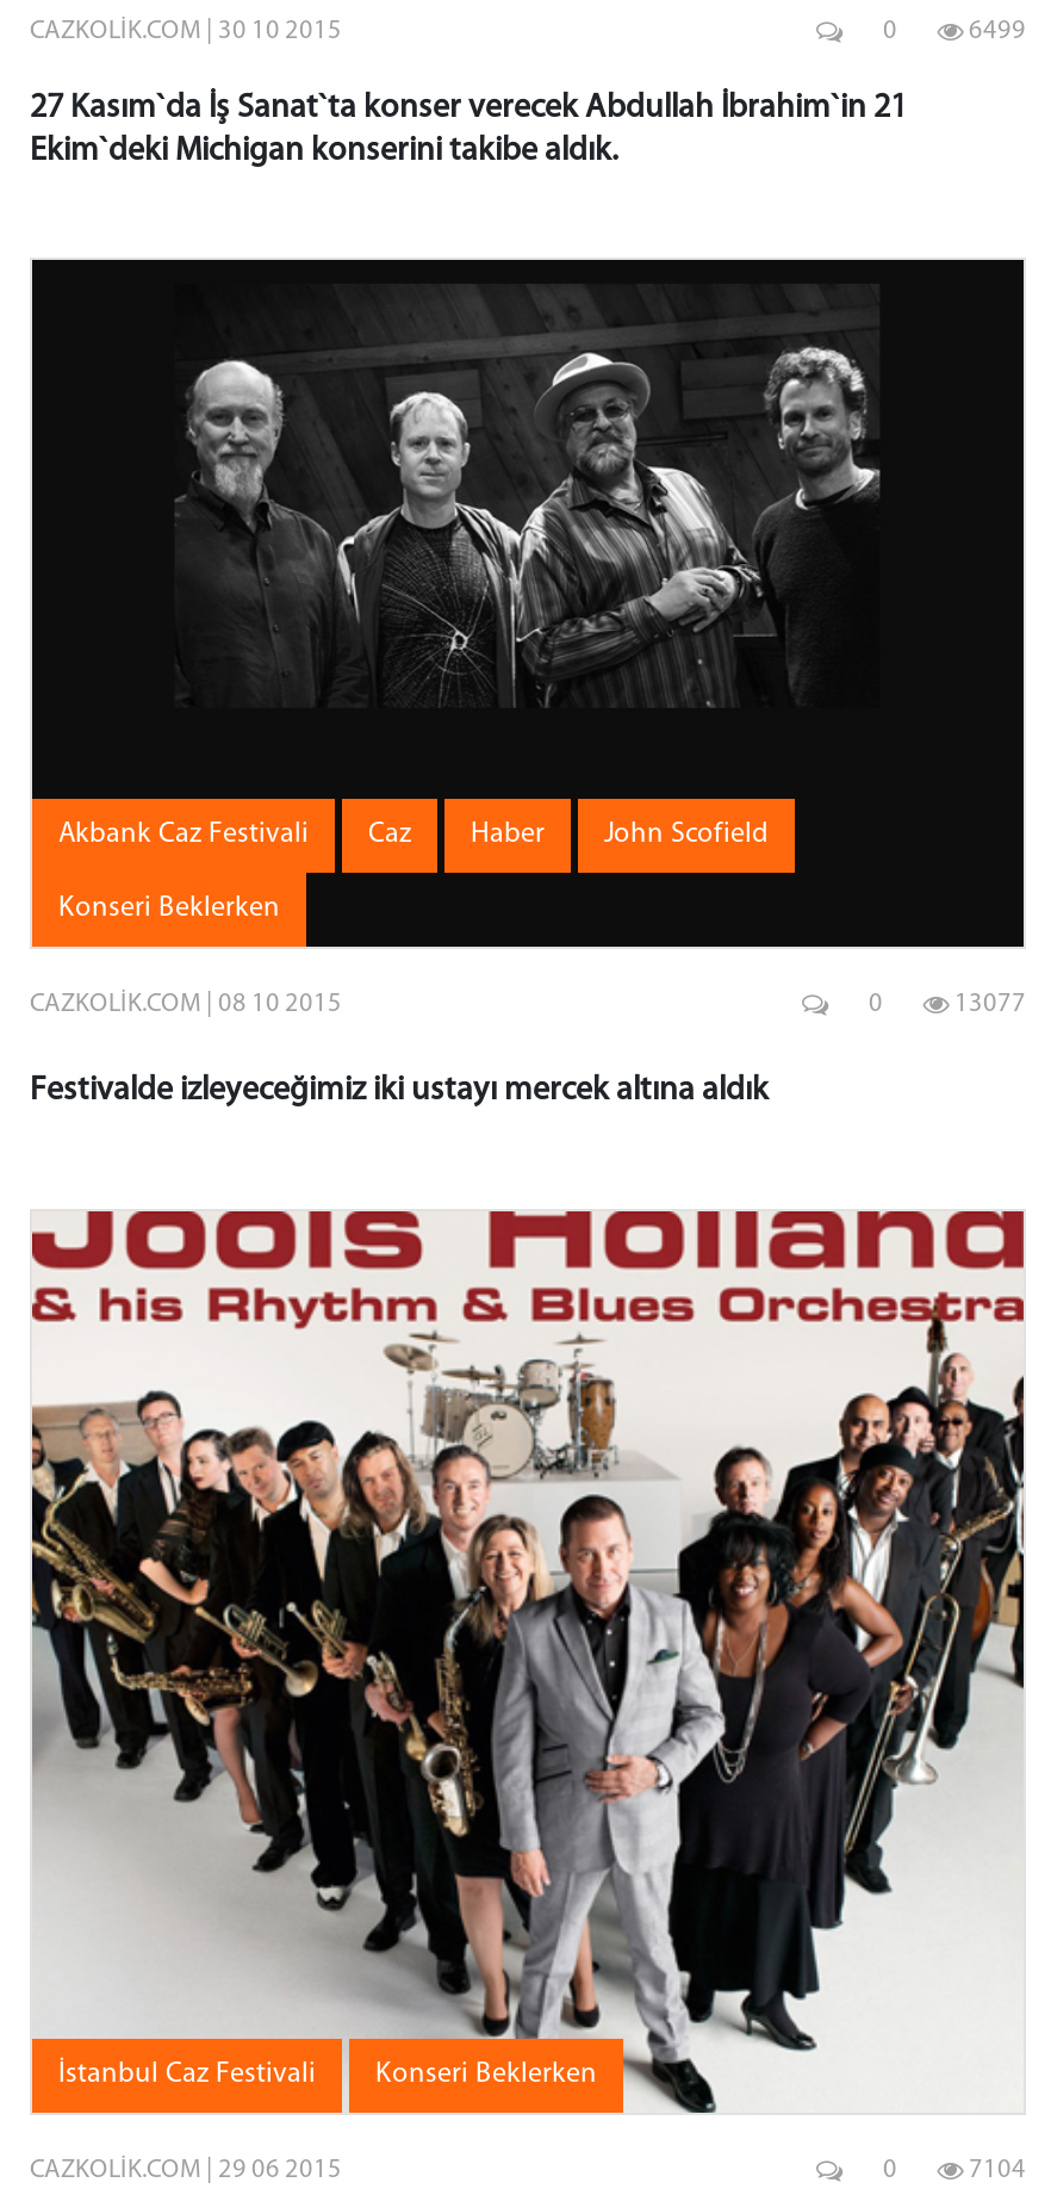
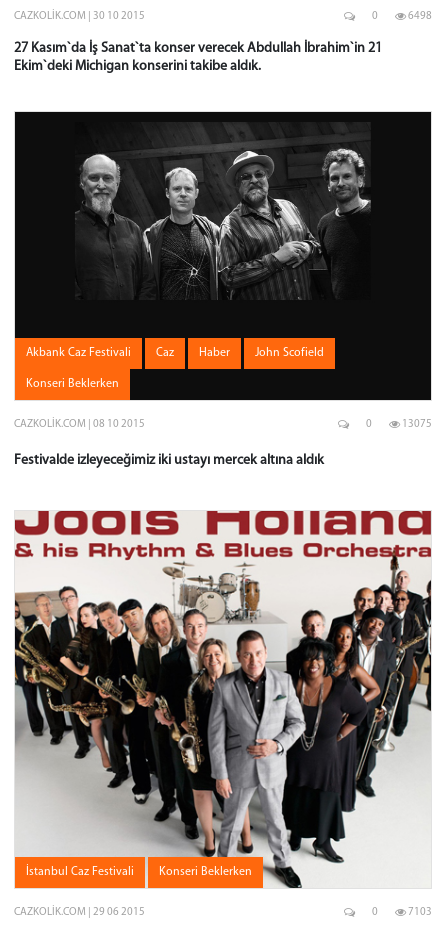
- 6499
+ 6498

- 13077
+ 13075

- 7104
+ 7103
